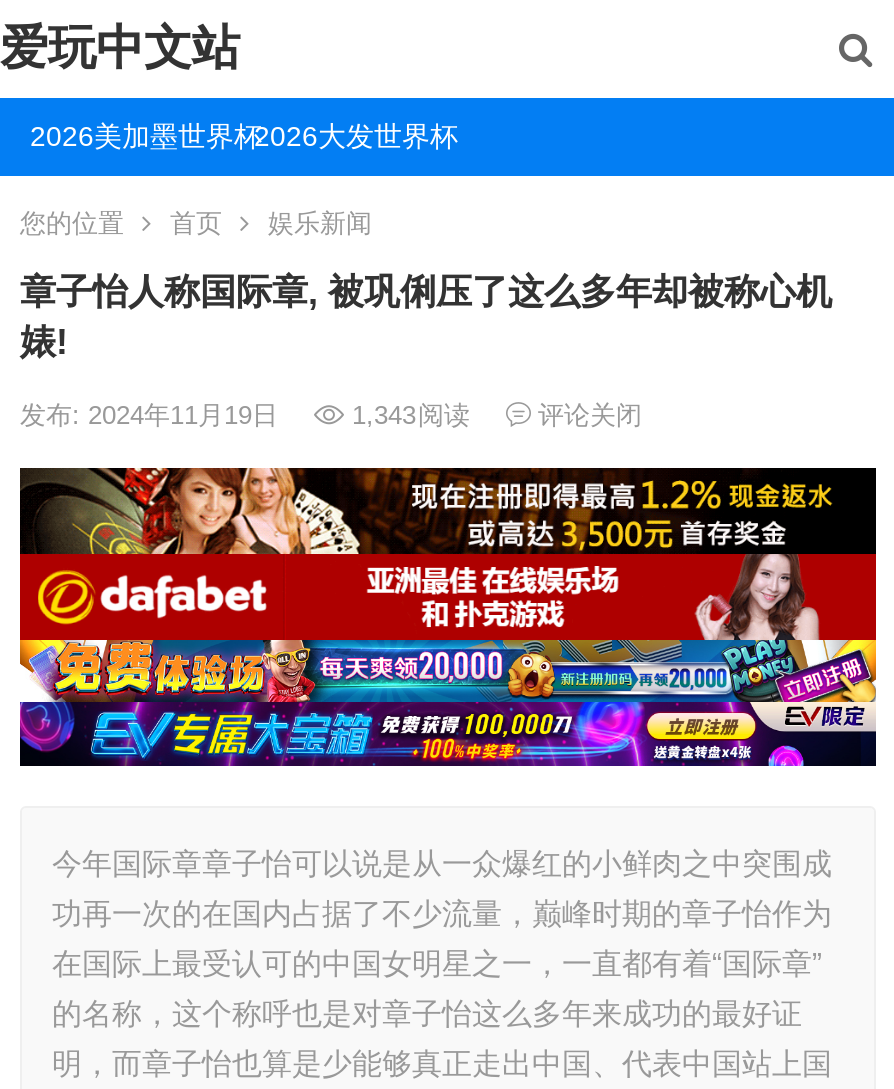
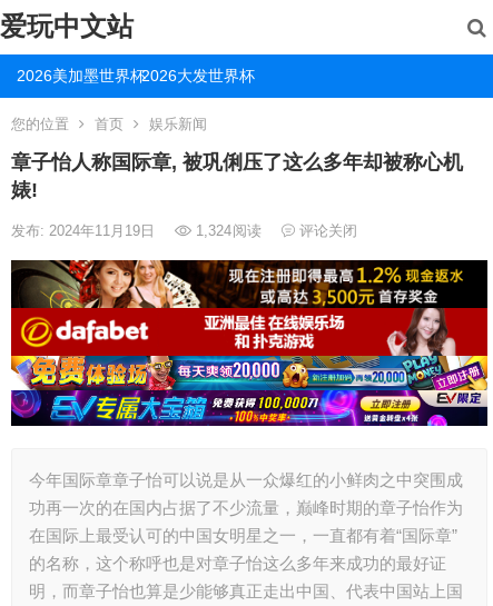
- 发布: 2024年11月19日 1,343阅读 评论关闭
+ 发布: 2024年11月19日 1,324阅读 评论关闭
